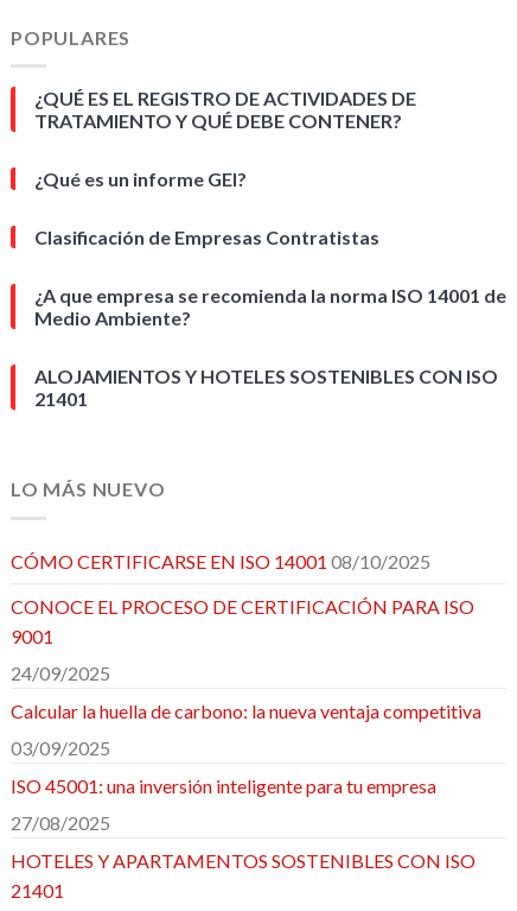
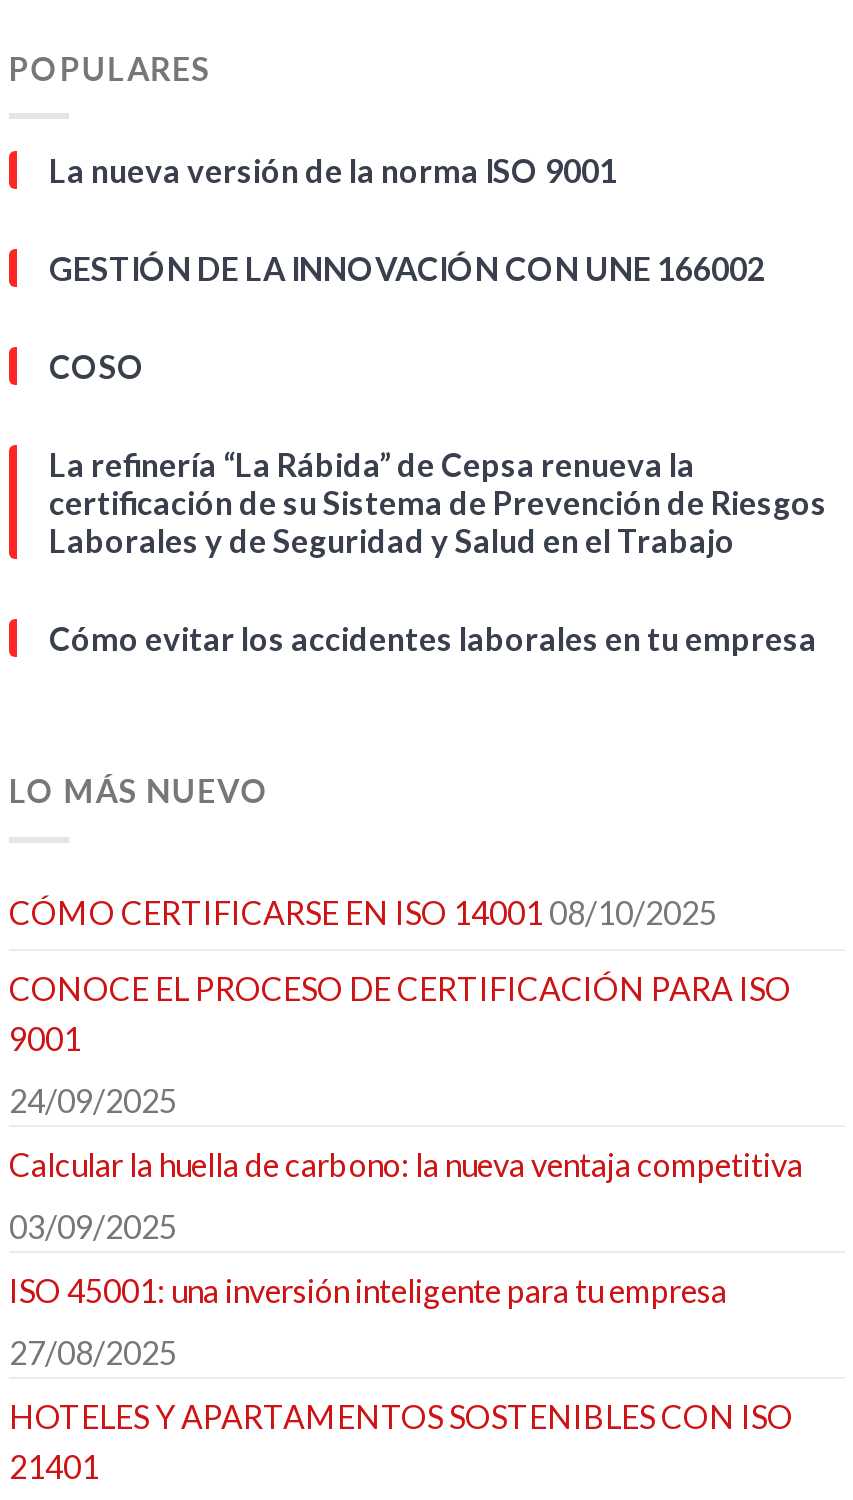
- ¿QUÉ ES EL REGISTRO DE ACTIVIDADES DE
- TRATAMIENTO Y QUÉ DEBE CONTENER?
+ La nueva versión de la norma ISO 9001

- ¿Qué es un informe GEI?
+ GESTIÓN DE LA INNOVACIÓN CON UNE 166002

- Clasificación de Empresas Contratistas
+ COSO

- ¿A que empresa se recomienda la norma ISO 14001 de
- Medio Ambiente?
+ La refinería “La Rábida” de Cepsa renueva la
+ certificación de su Sistema de Prevención de Riesgos
+ Laborales y de Seguridad y Salud en el Trabajo

- ALOJAMIENTOS Y HOTELES SOSTENIBLES CON ISO
- 21401
+ Cómo evitar los accidentes laborales en tu empresa
